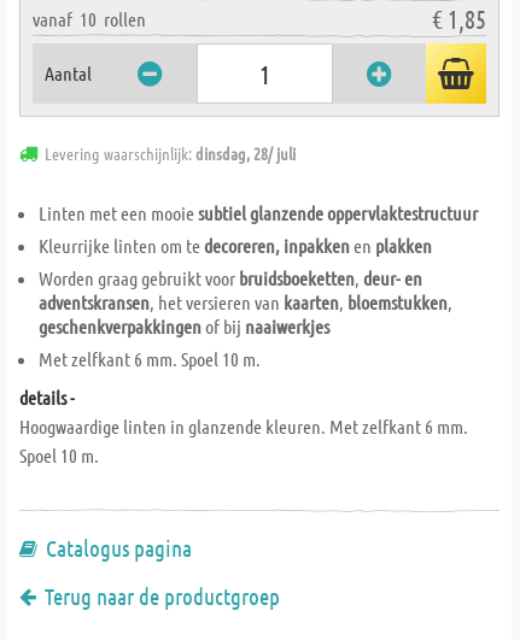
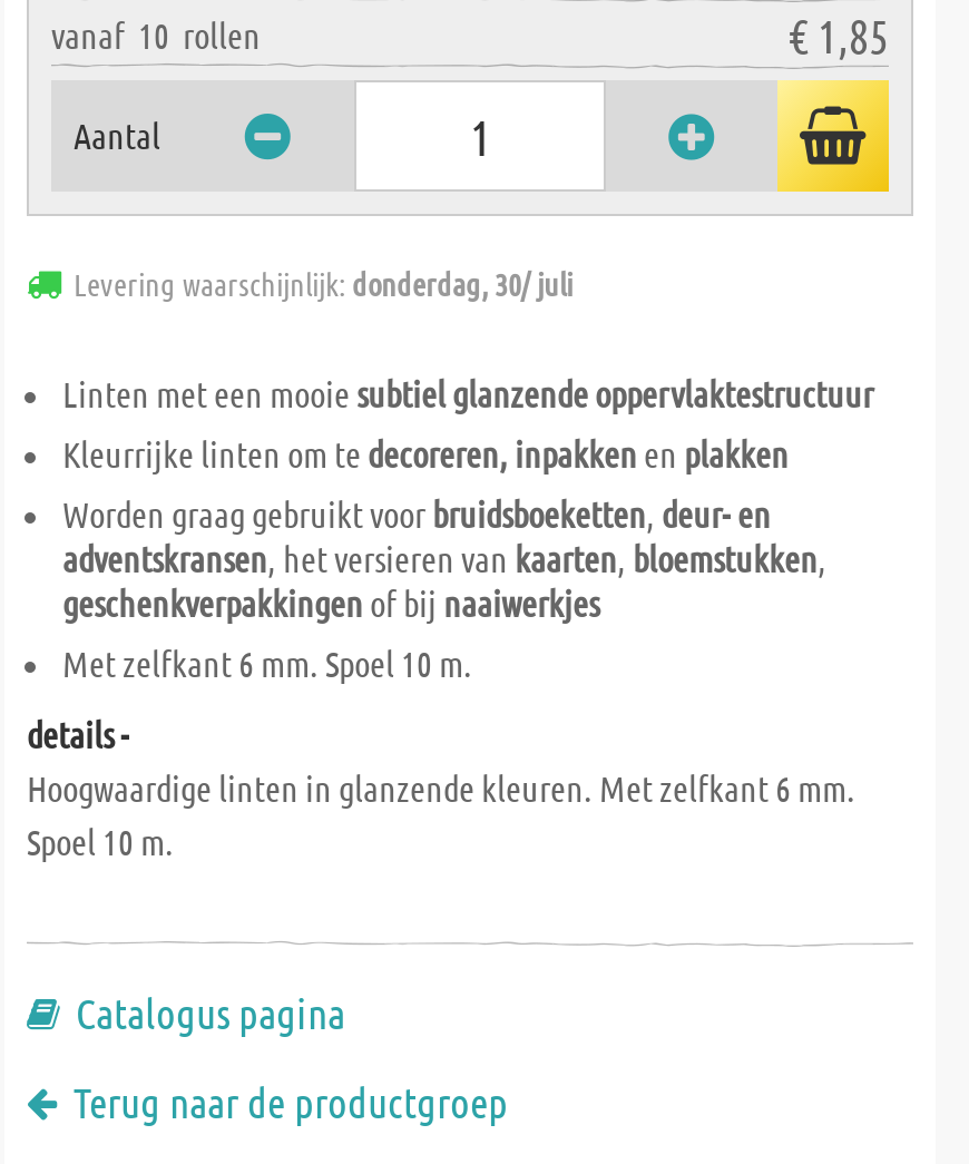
- Levering waarschijnlijk: dinsdag, 28/ juli
+ Levering waarschijnlijk: donderdag, 30/ juli
